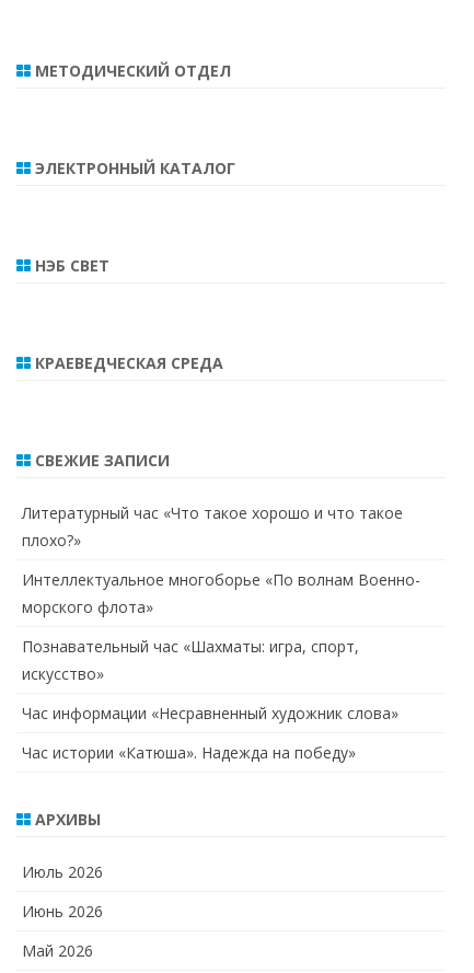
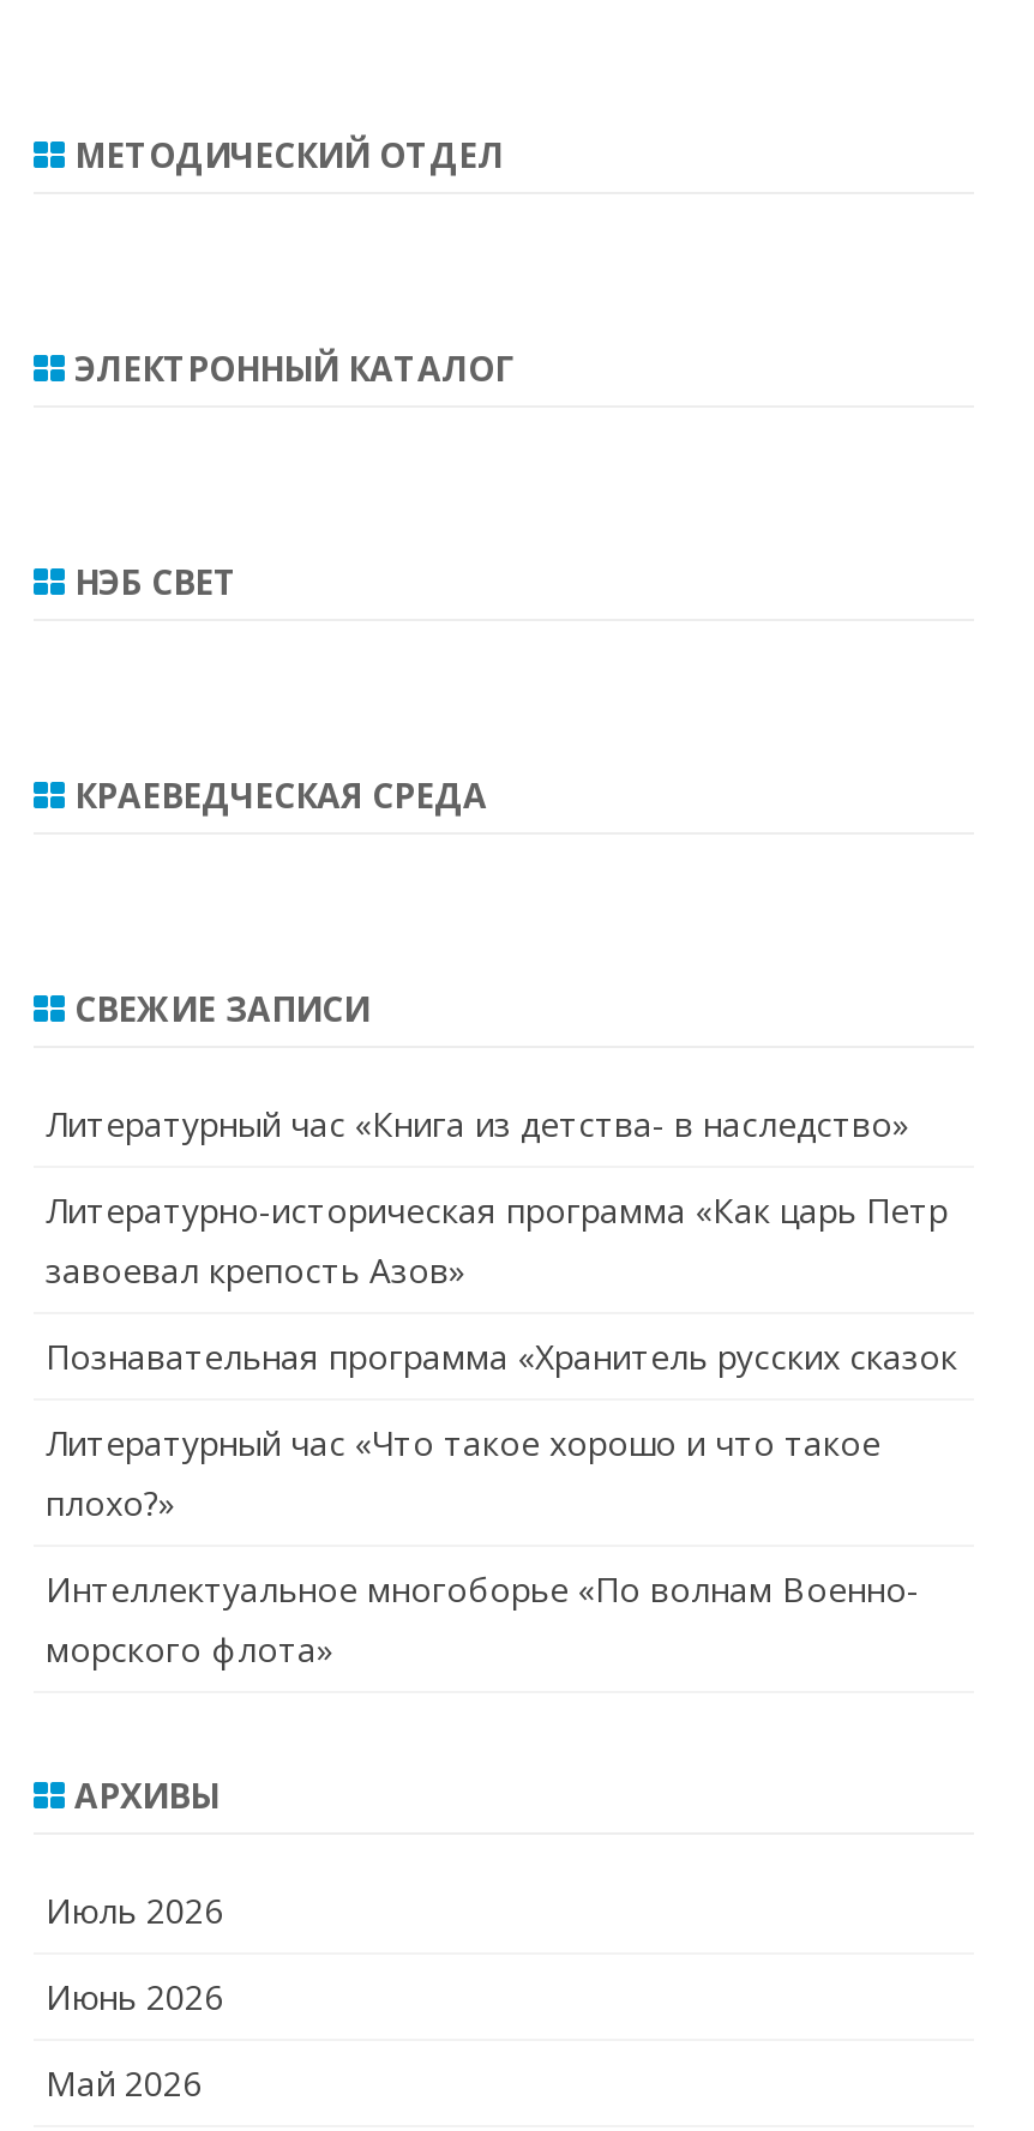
+ Литературный час «Книга из детства- в наследство»
+ Литературно-историческая программа «Как царь Петр
+ завоевал крепость Азов»
+ Познавательная программа «Хранитель русских сказок

moved down: Литературный час «Что такое хорошо и что такое | плохо?» | Интеллектуальное многоборье «По волнам Военно- | морского флота»

- Познавательный час «Шахматы: игра, спорт,
- искусство»
- Час информации «Несравненный художник слова»
- Час истории «Катюша». Надежда на победу»
